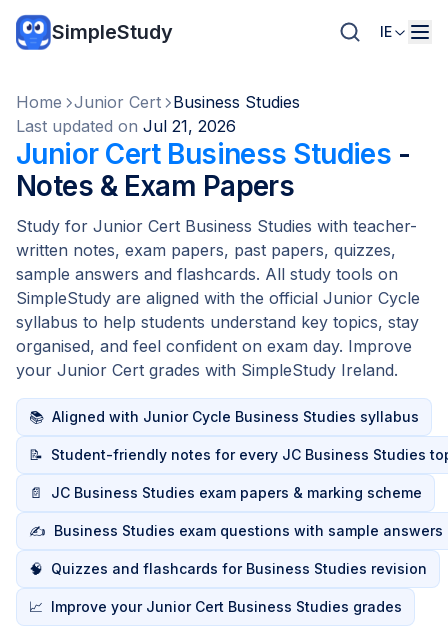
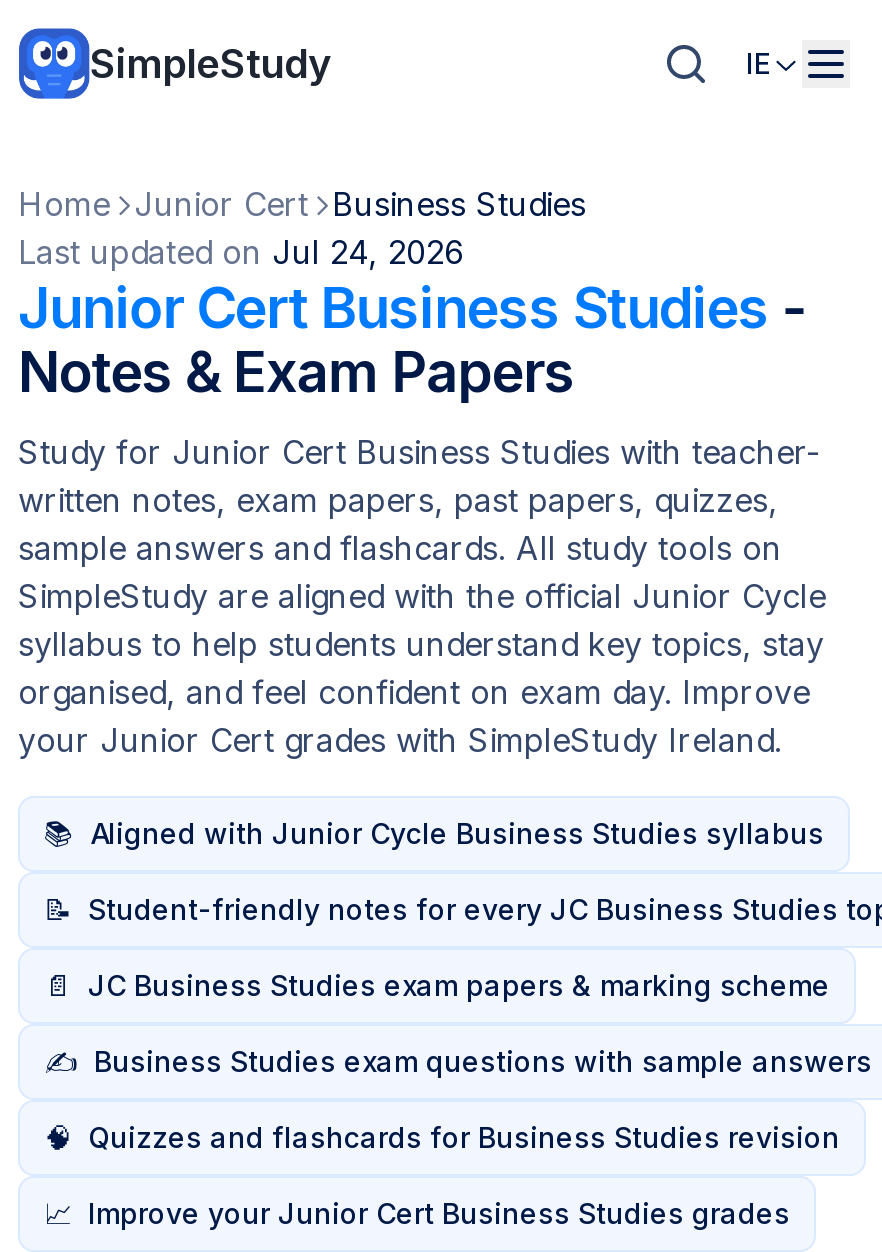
- Last updated on Jul 21, 2026
+ Last updated on Jul 24, 2026
